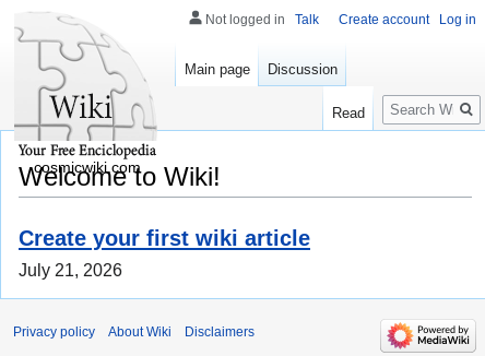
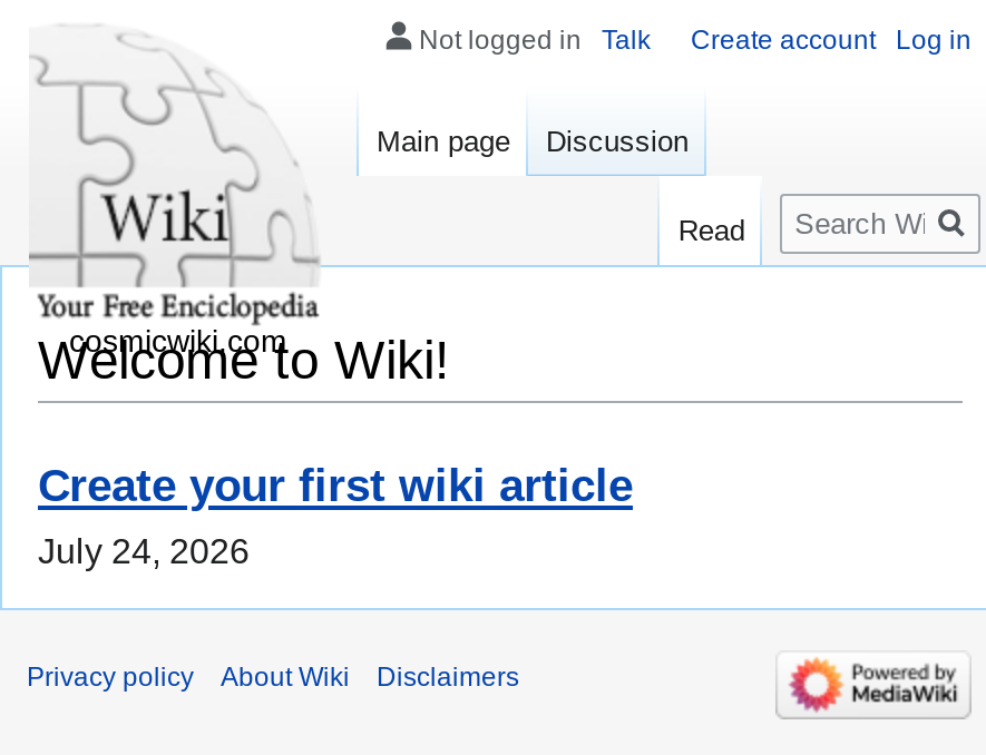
- July 21, 2026
+ July 24, 2026
